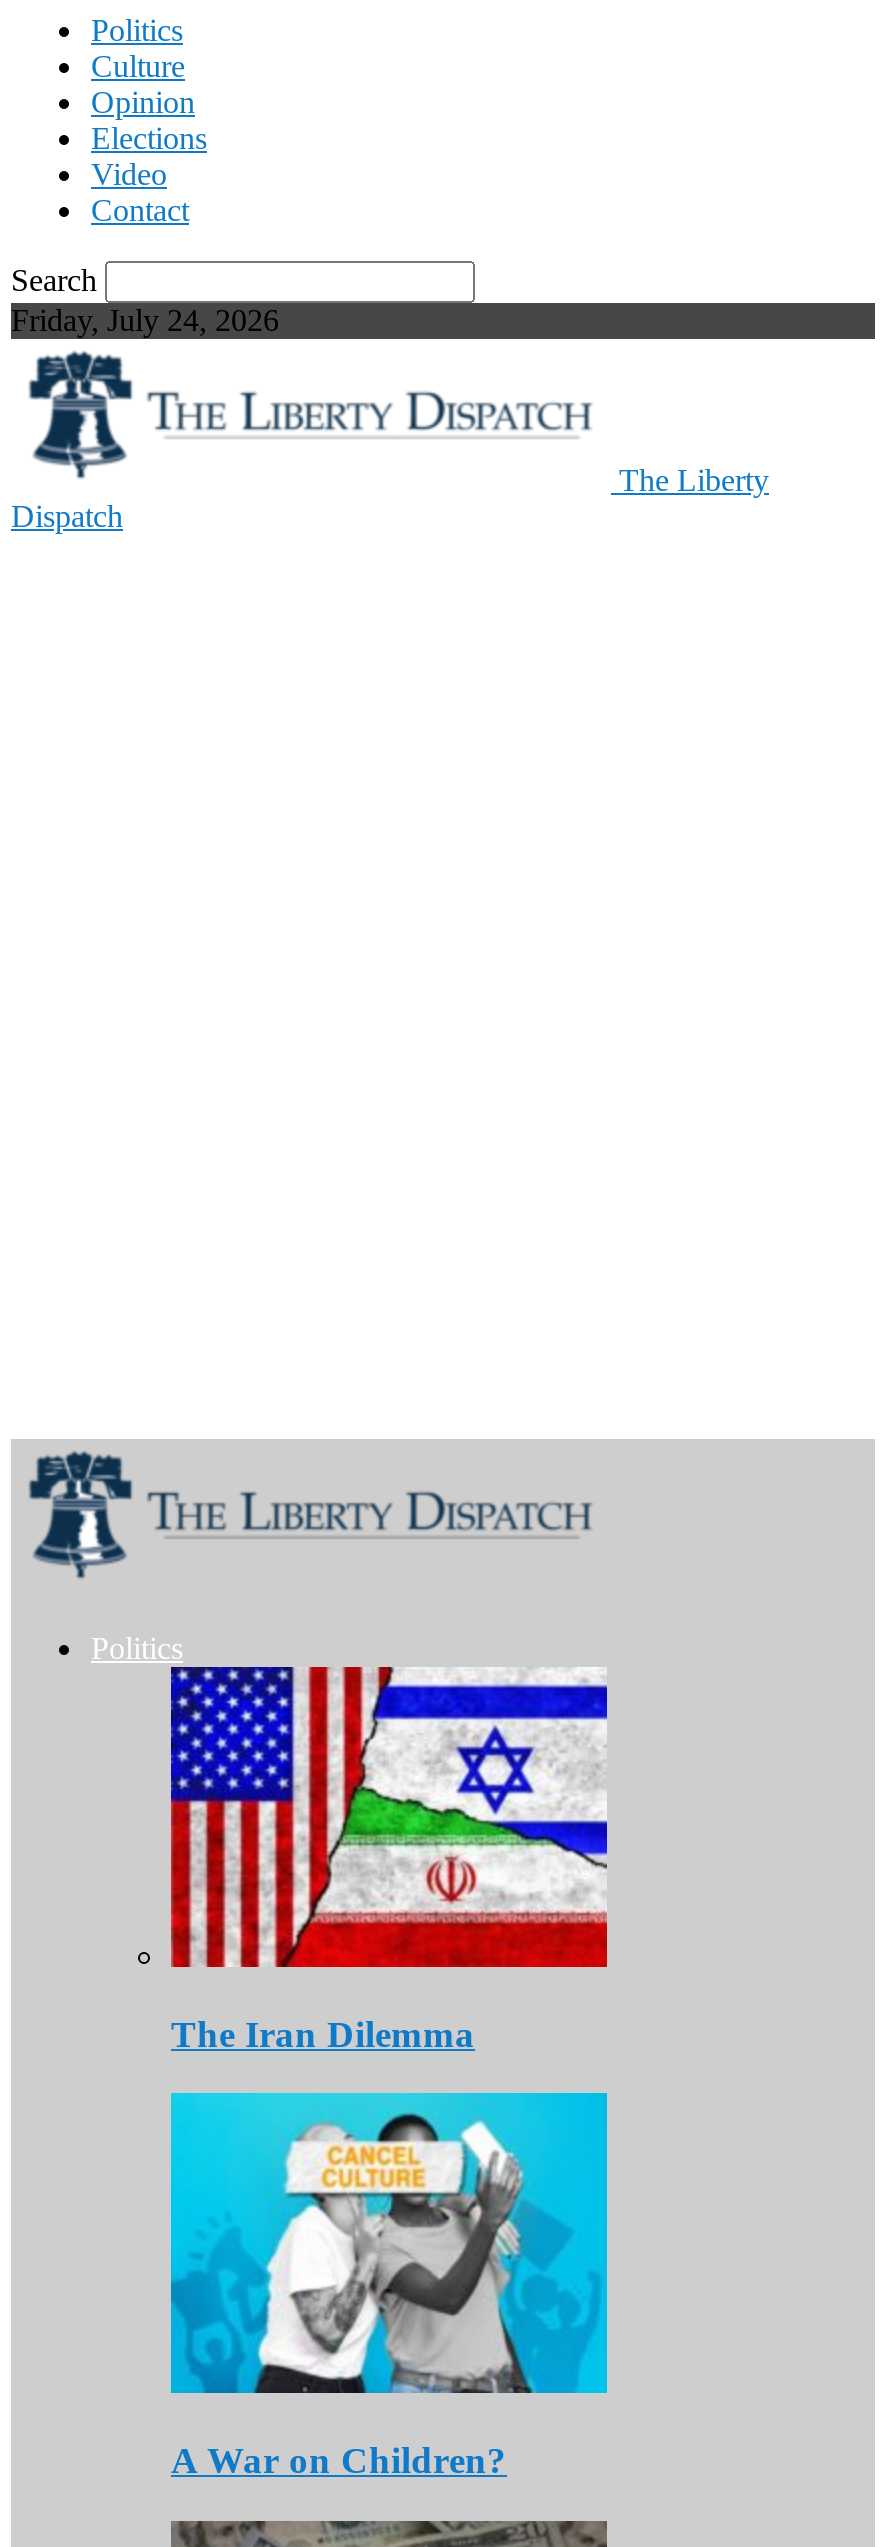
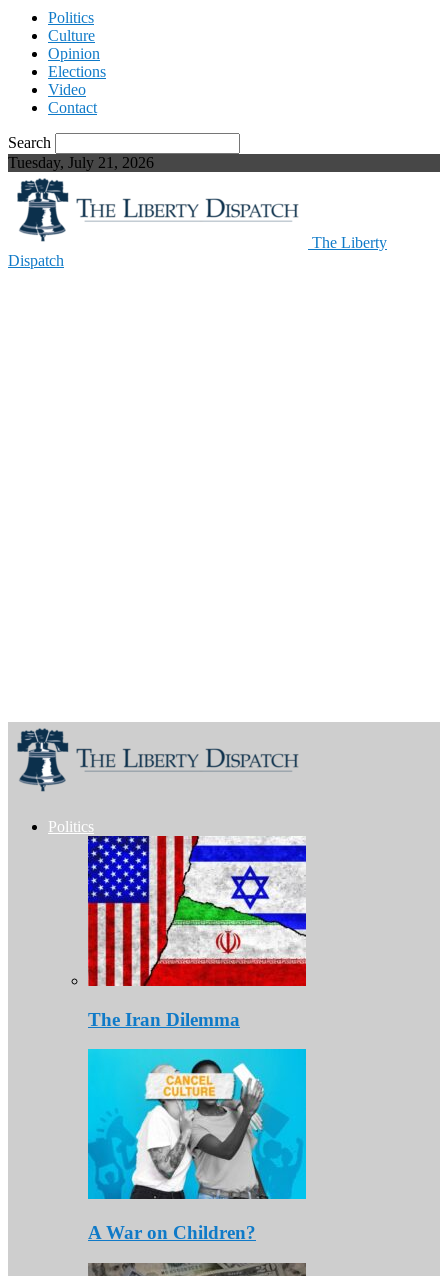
- Friday, July 24, 2026
+ Tuesday, July 21, 2026
